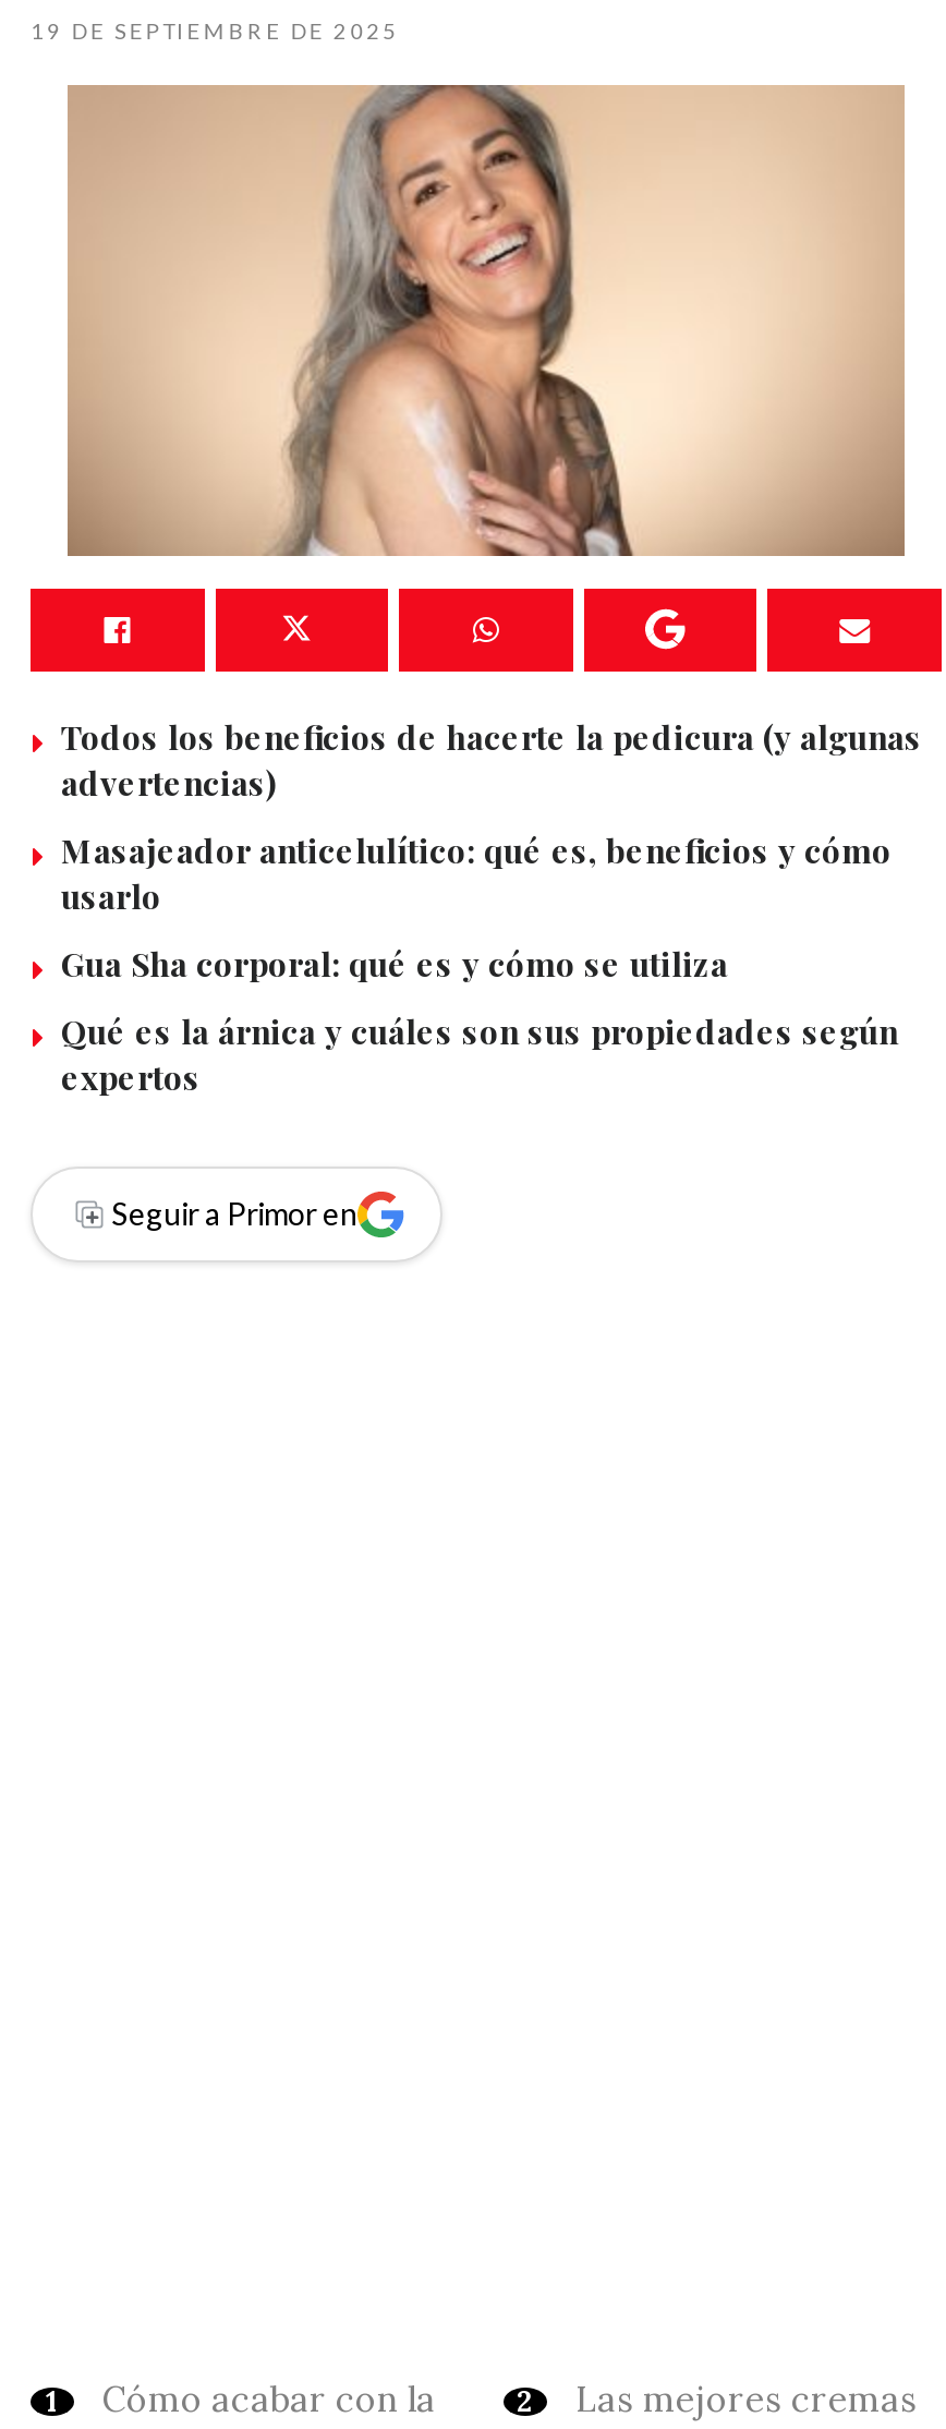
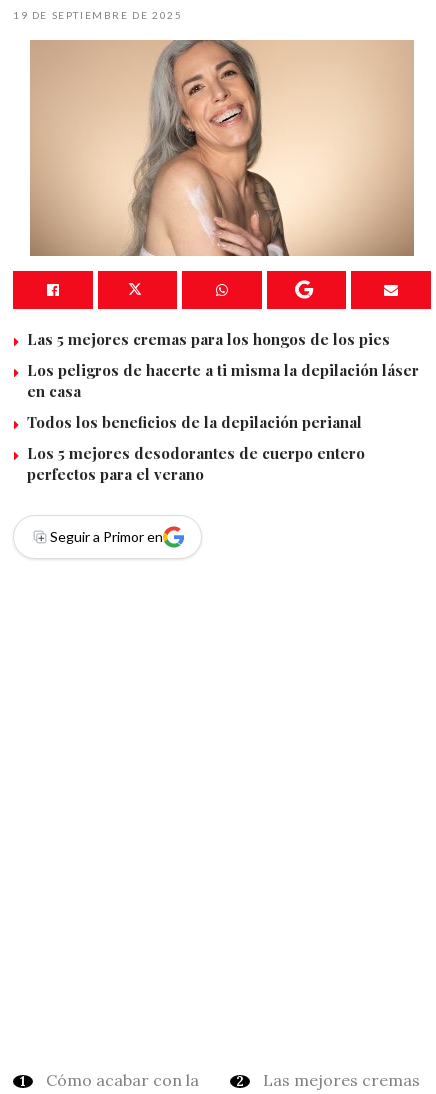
- Todos los beneficios de hacerte la pedicura (y algunas
- advertencias)
+ Las 5 mejores cremas para los hongos de los pies

- Masajeador anticelulítico: qué es, beneficios y cómo
- usarlo
+ Los peligros de hacerte a ti misma la depilación láser
+ en casa

- Gua Sha corporal: qué es y cómo se utiliza
+ Todos los beneficios de la depilación perianal

- Qué es la árnica y cuáles son sus propiedades según
- expertos
+ Los 5 mejores desodorantes de cuerpo entero
+ perfectos para el verano
